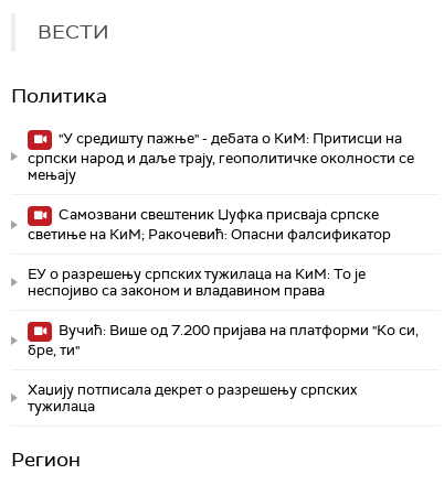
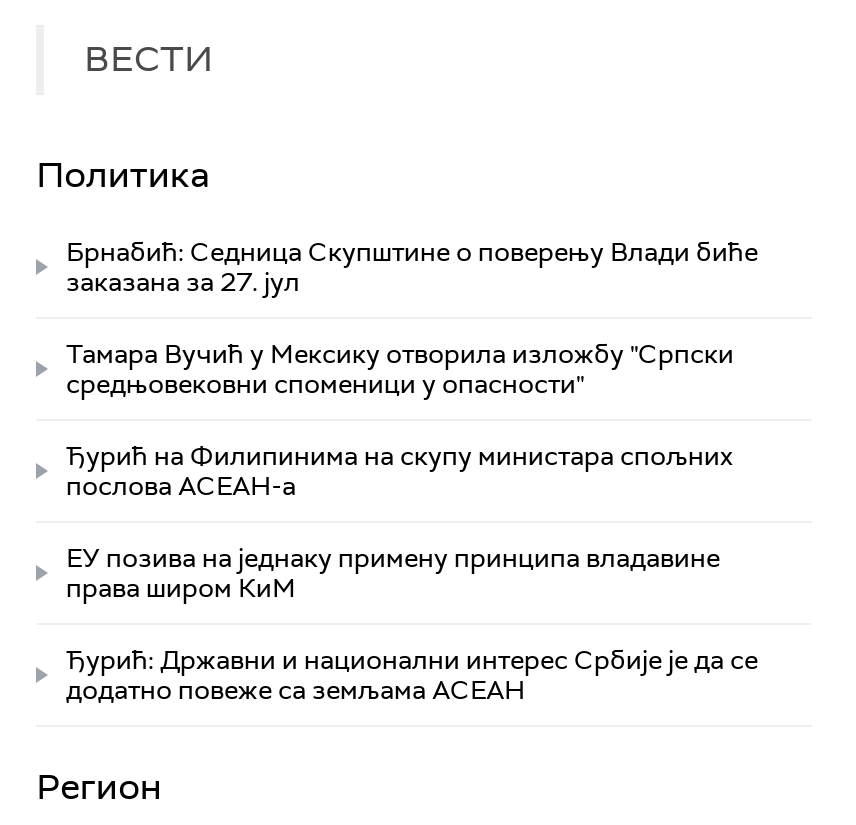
- "У средишту пажње" - дебата о КиМ: Притисци на
- српски народ и даље трају, геополитичке околности се
- мењају
+ Брнабић: Седница Скупштине о поверењу Влади биће
+ заказана за 27. јул

- Самозвани свештеник Џуфка присваја српске
- светиње на КиМ; Ракочевић: Опасни фалсификатор
+ Тамара Вучић у Мексику отворила изложбу "Српски
+ средњовековни споменици у опасности"

- ЕУ о разрешењу српских тужилаца на КиМ: То је
- неспојиво са законом и владавином права
+ Ђурић на Филипинима на скупу министара спољних
+ послова АСЕАН-а

- Вучић: Више од 7.200 пријава на платформи "Ко си,
- бре, ти"
+ ЕУ позива на једнаку примену принципа владавине
+ права широм КиМ

- Хаџију потписала декрет о разрешењу српских
- тужилаца
+ Ђурић: Државни и национални интерес Србије је да се
+ додатно повеже са земљама АСЕАН
